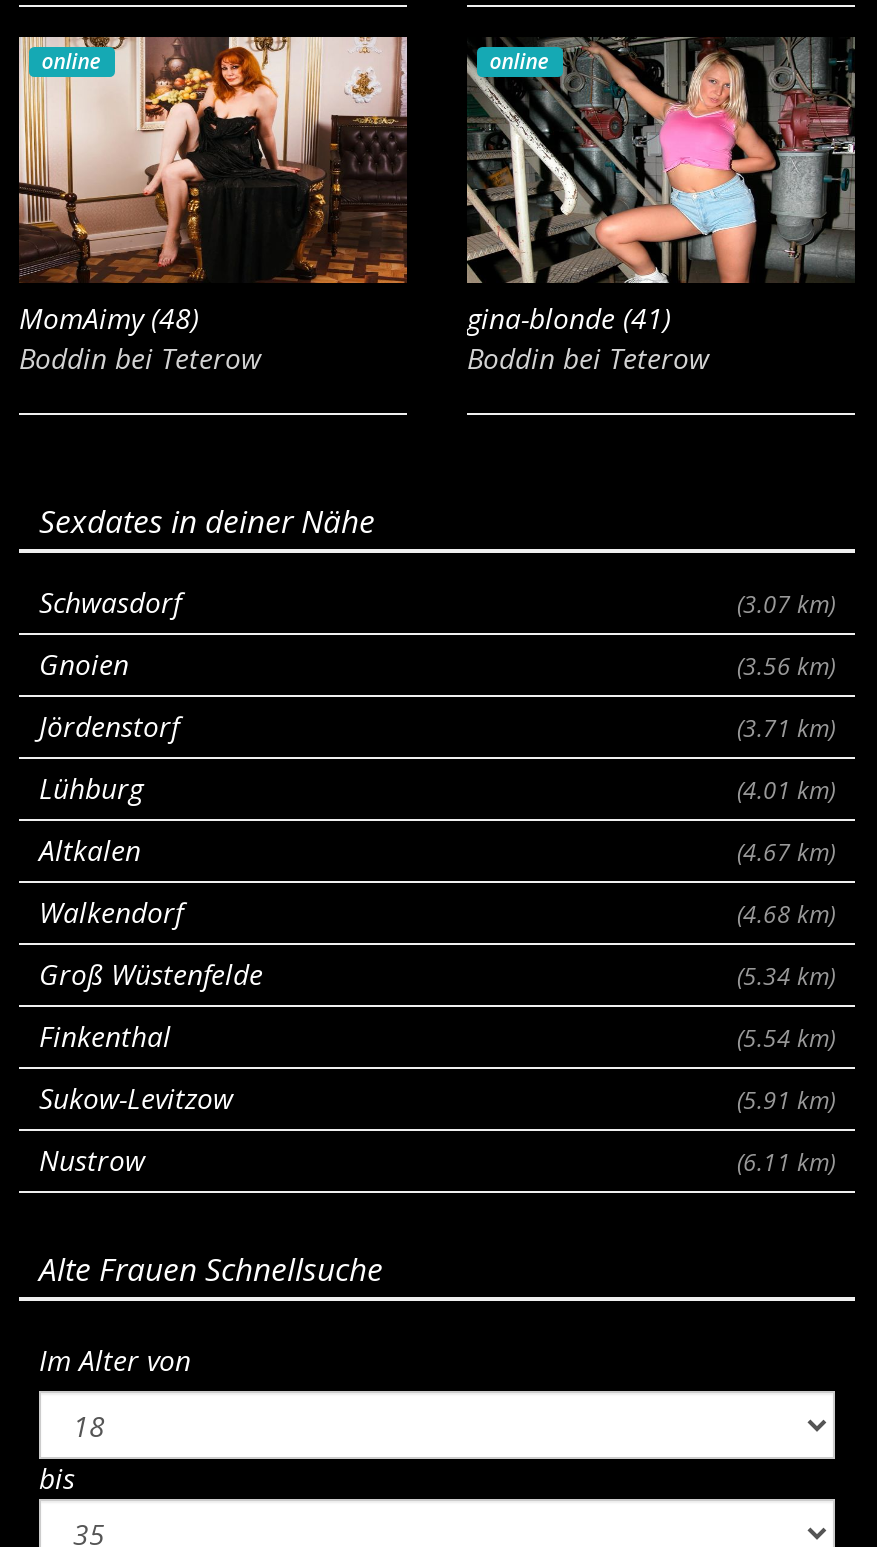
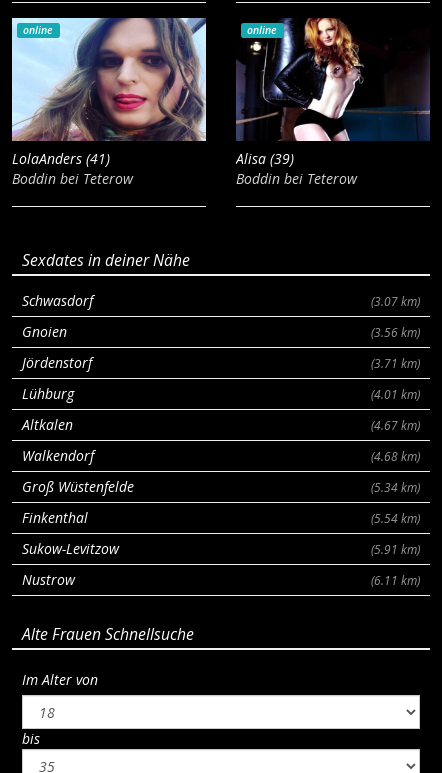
- [image]
- MomAimy (48)
+ [image]
+ LolaAnders (41)

- [image]
- gina-blonde (41)
+ [image]
+ Alisa (39)
